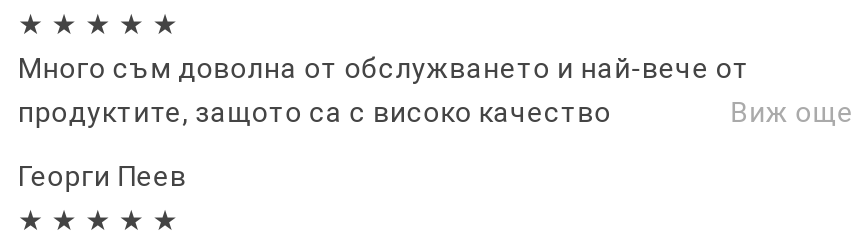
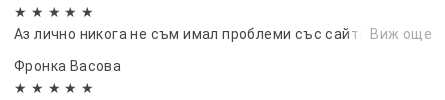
- Много съм доволна от обслужването и най-вече от
- продуктите, защото са с високо качество
- Виж още
+ Аз лично никога не съм имал проблеми със сайта. Виж още

- Георги Пеев
+ Фронка Васовa
